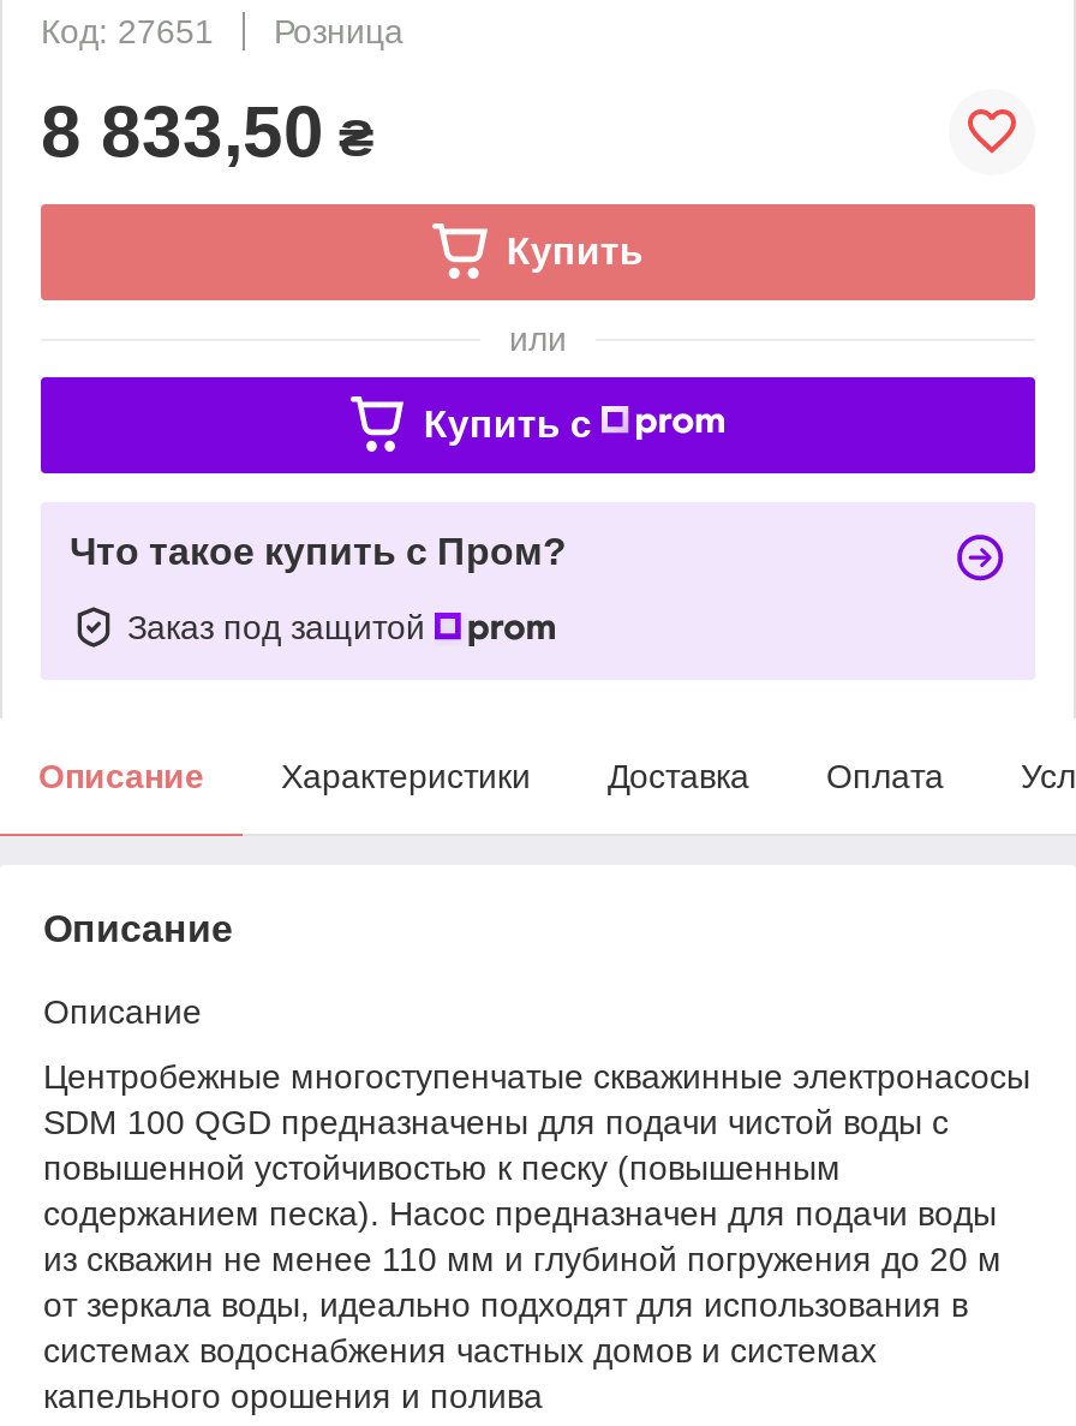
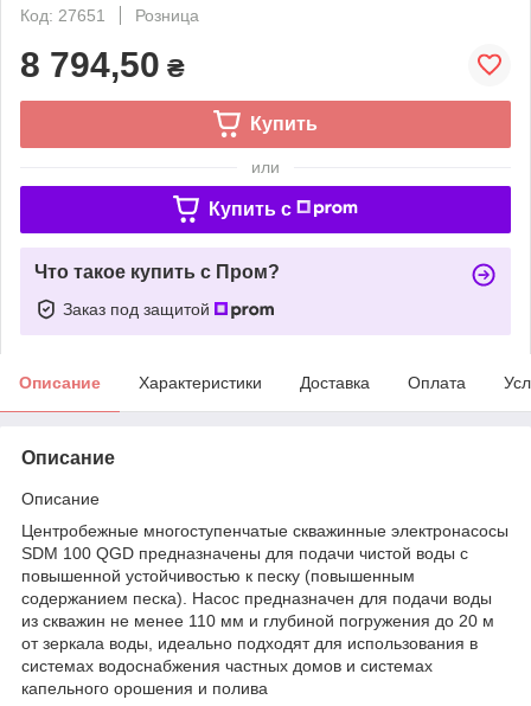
- 8 833,50 ₴
+ 8 794,50 ₴
